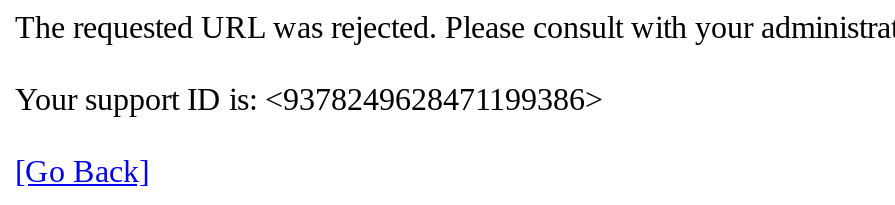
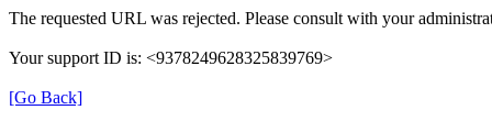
- Your support ID is: <9378249628471199386>
+ Your support ID is: <9378249628325839769>
